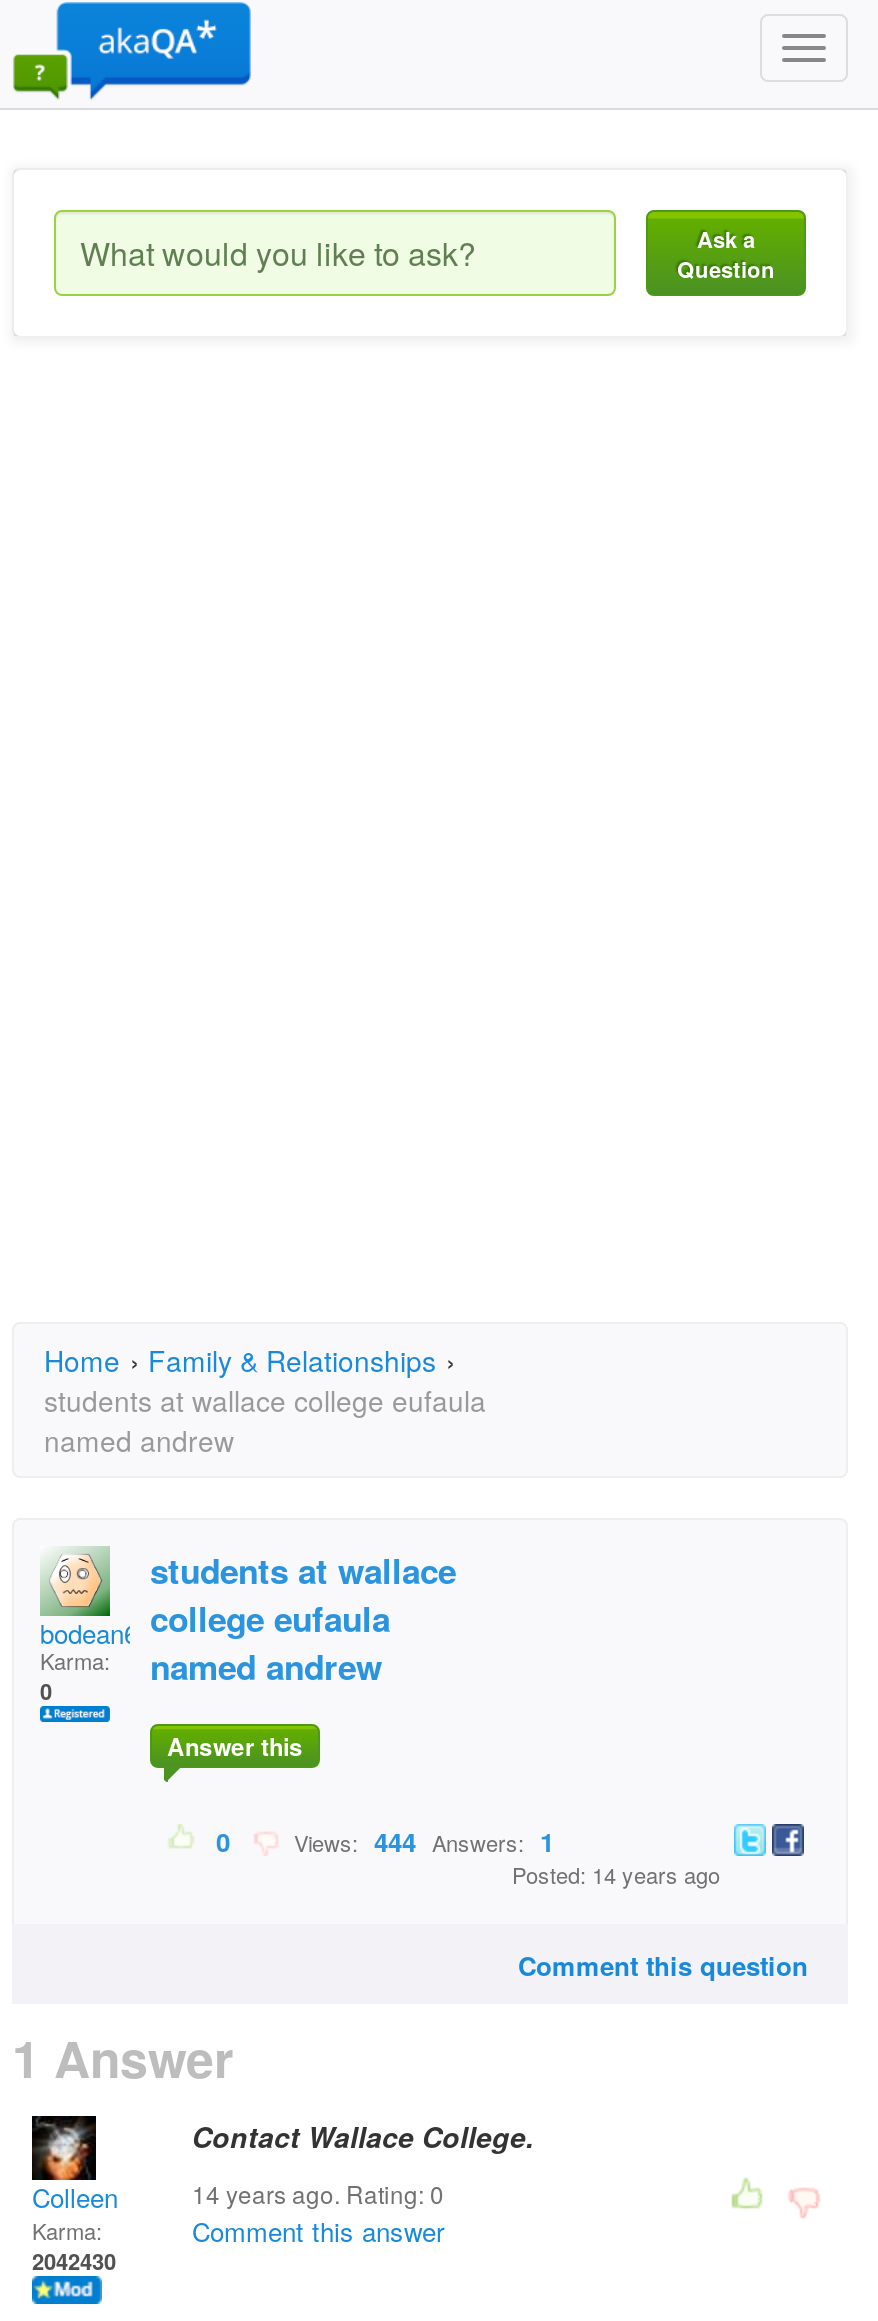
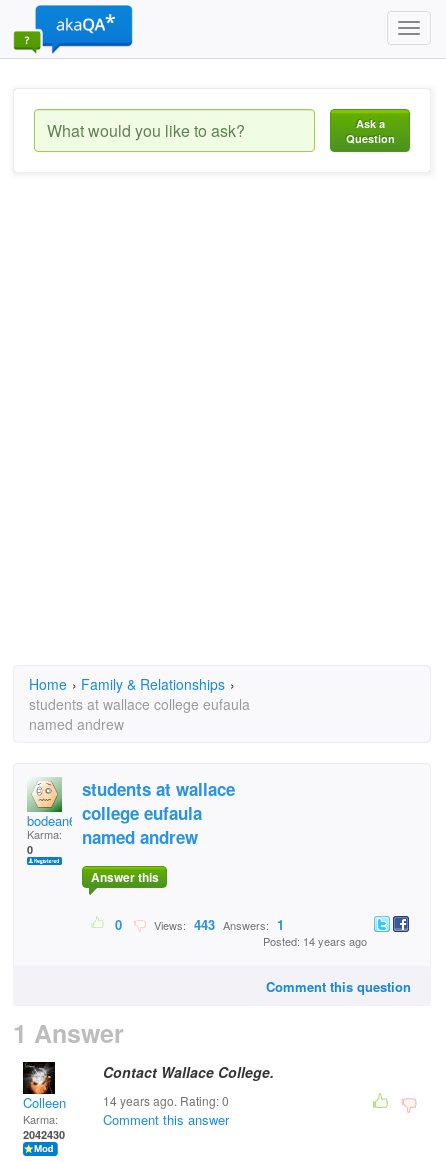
- Views: 444 Answers: 1
+ Views: 443 Answers: 1
